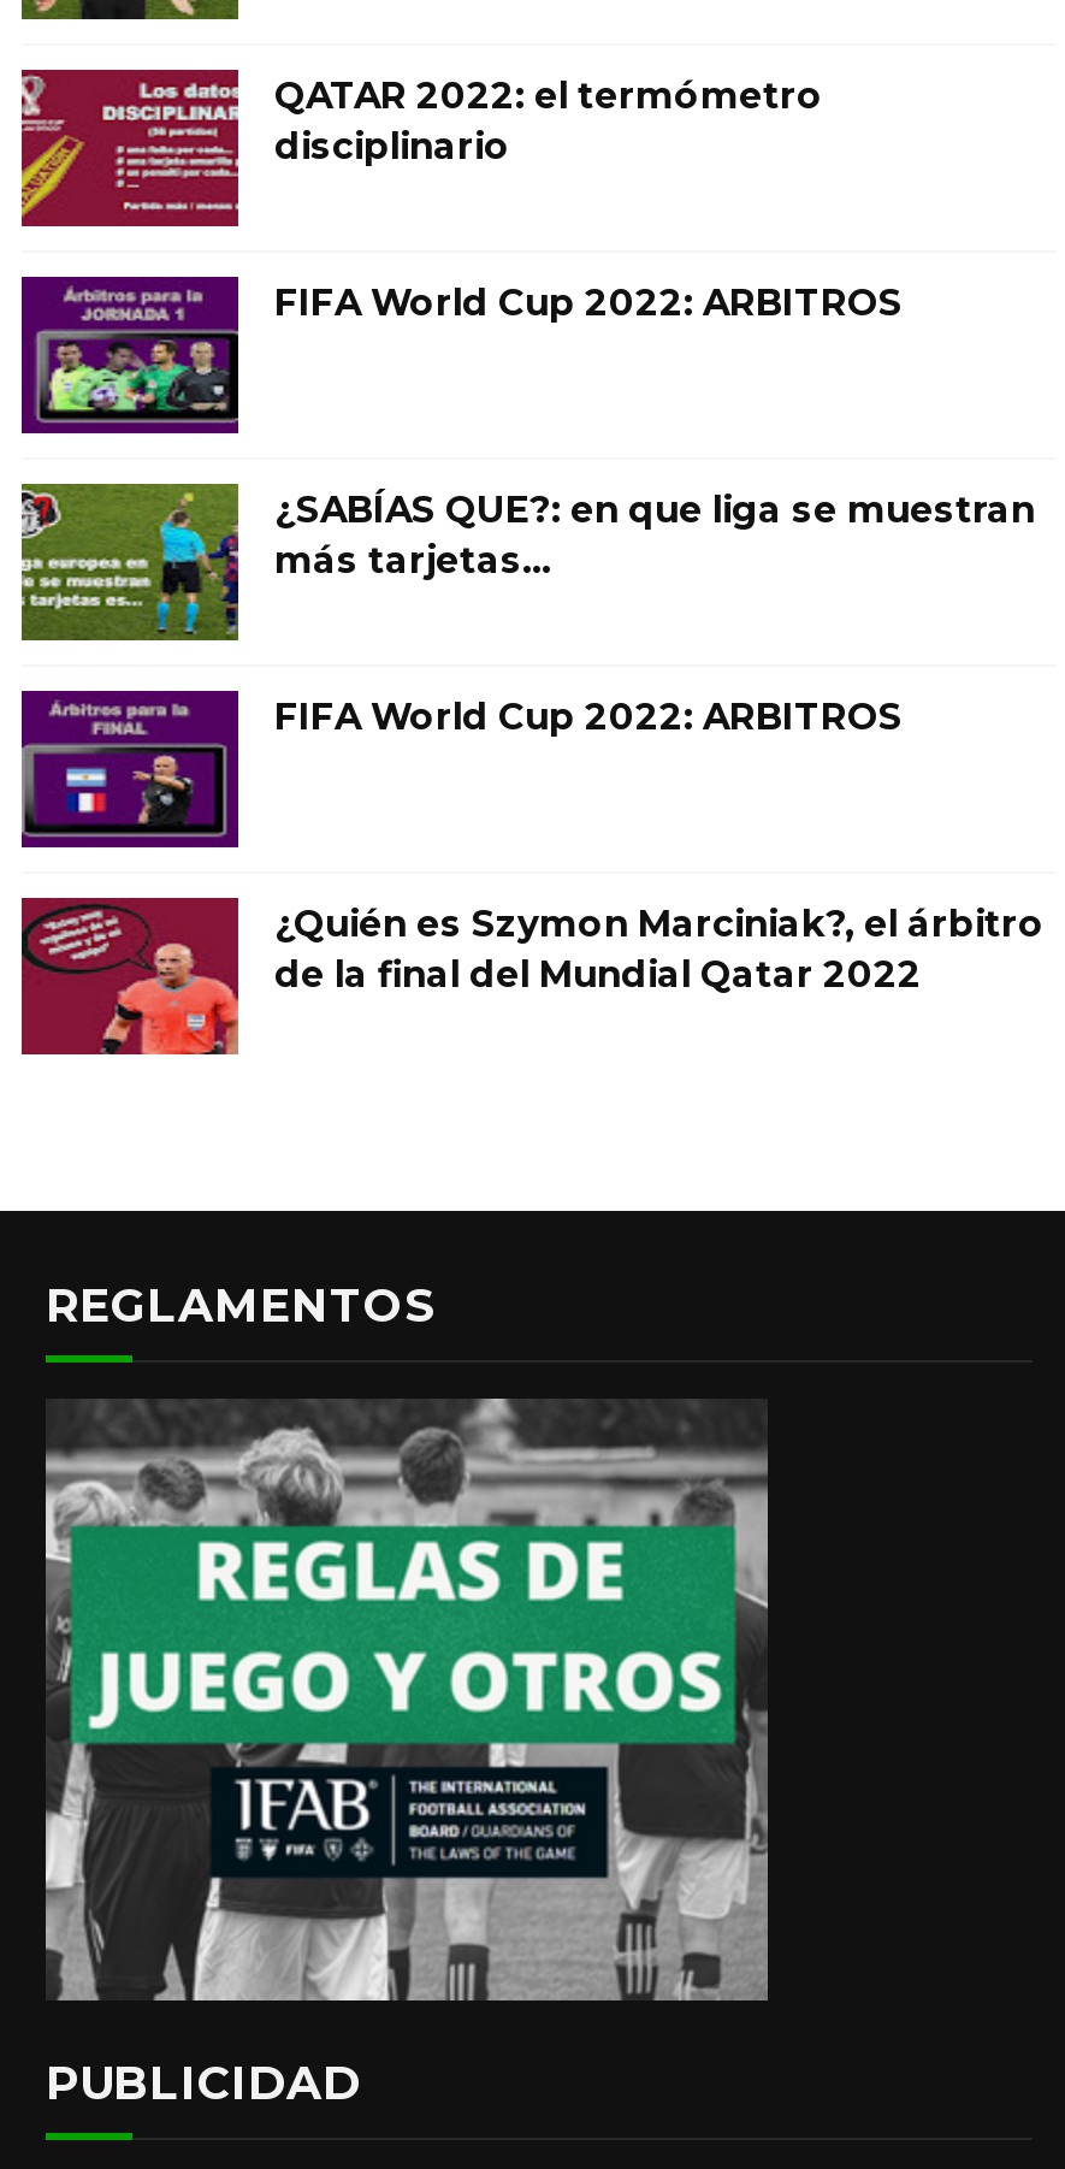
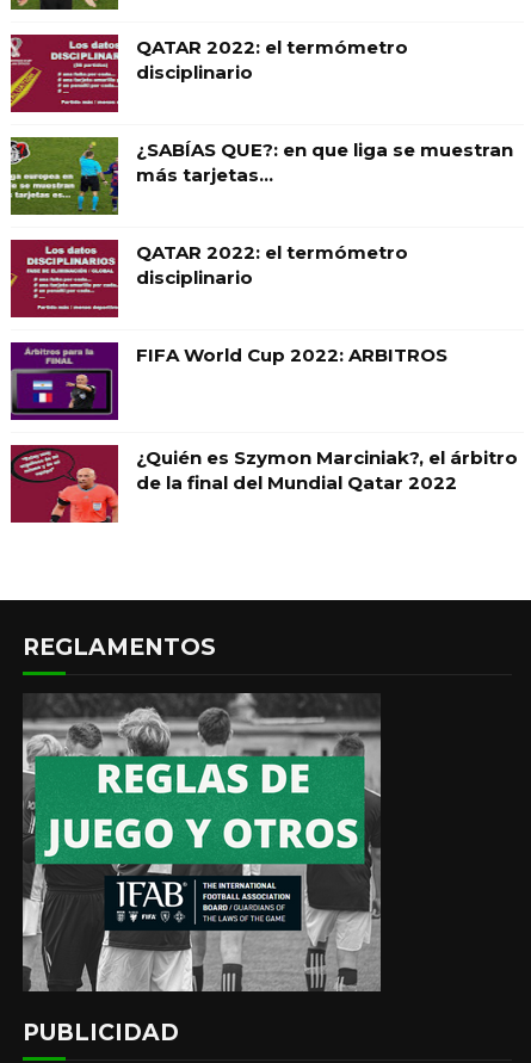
- [image]
- FIFA World Cup 2022: ARBITROS

moved up: [image] | ¿SABÍAS QUE?: en que liga se muestran | más tarjetas...

+ [image]
+ QATAR 2022: el termómetro
+ disciplinario
